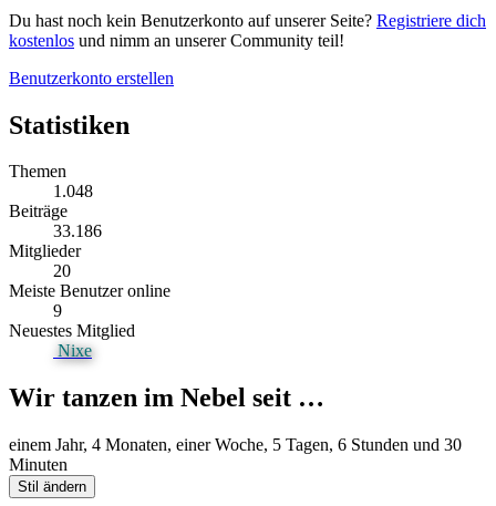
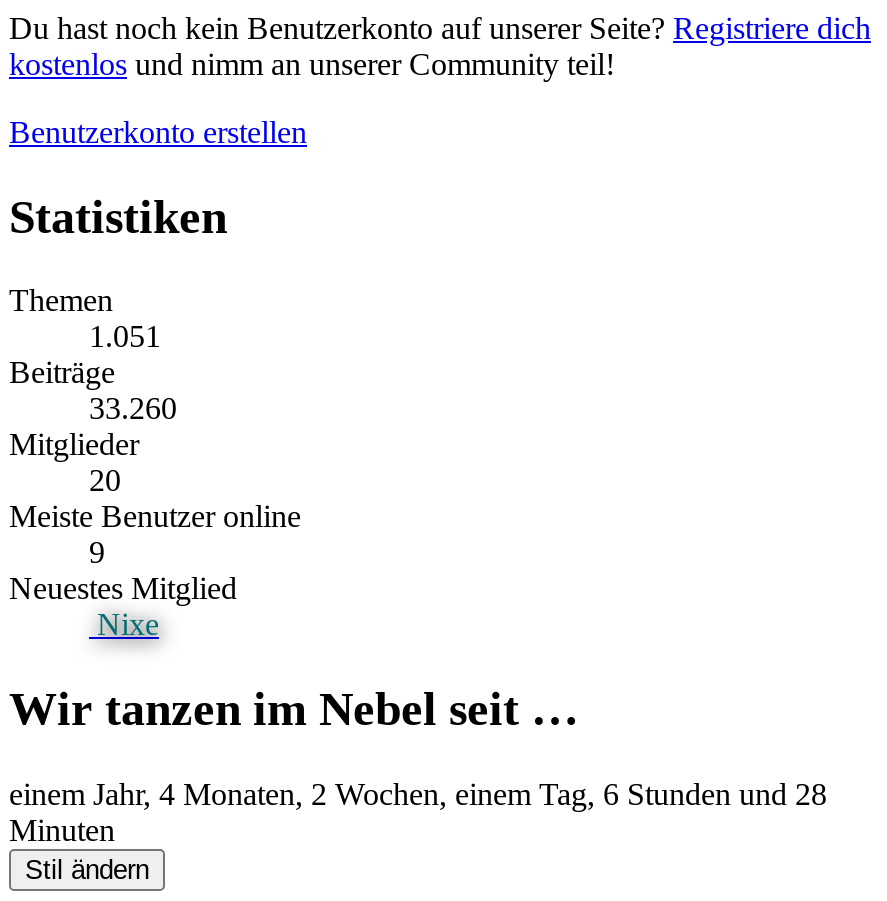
- 1.048
+ 1.051

- 33.186
+ 33.260

- einem Jahr, 4 Monaten, einer Woche, 5 Tagen, 6 Stunden und 30
+ einem Jahr, 4 Monaten, 2 Wochen, einem Tag, 6 Stunden und 28
